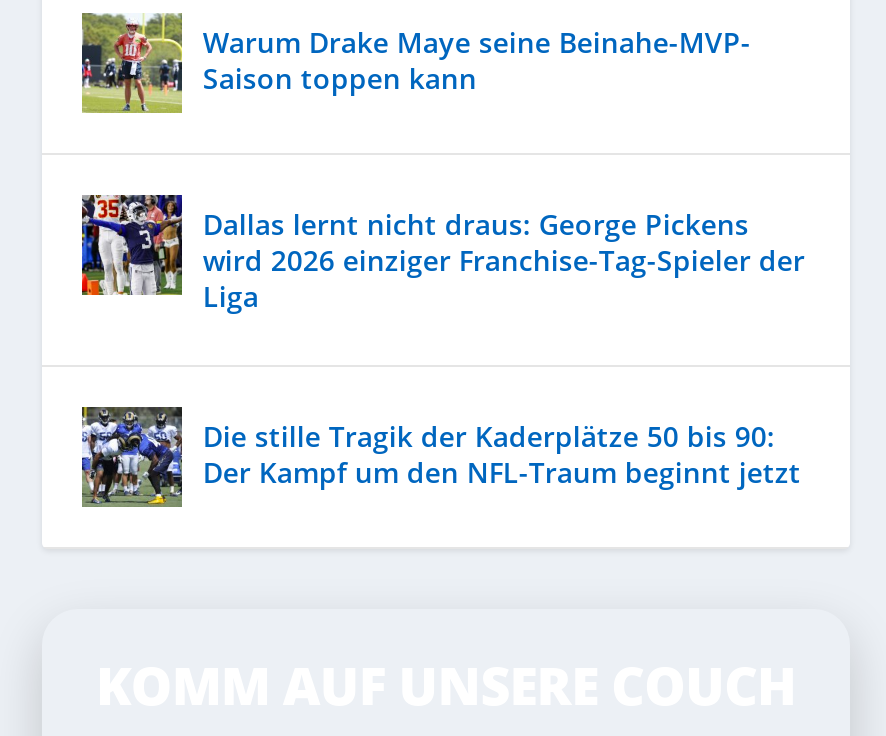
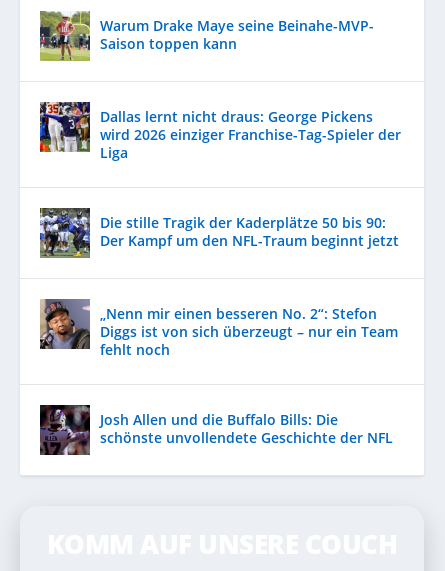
+ [image]
+ „Nenn mir einen besseren No. 2“: Stefon
+ Diggs ist von sich überzeugt – nur ein Team
+ fehlt noch

+ [image]
+ Josh Allen und die Buffalo Bills: Die
+ schönste unvollendete Geschichte der NFL
